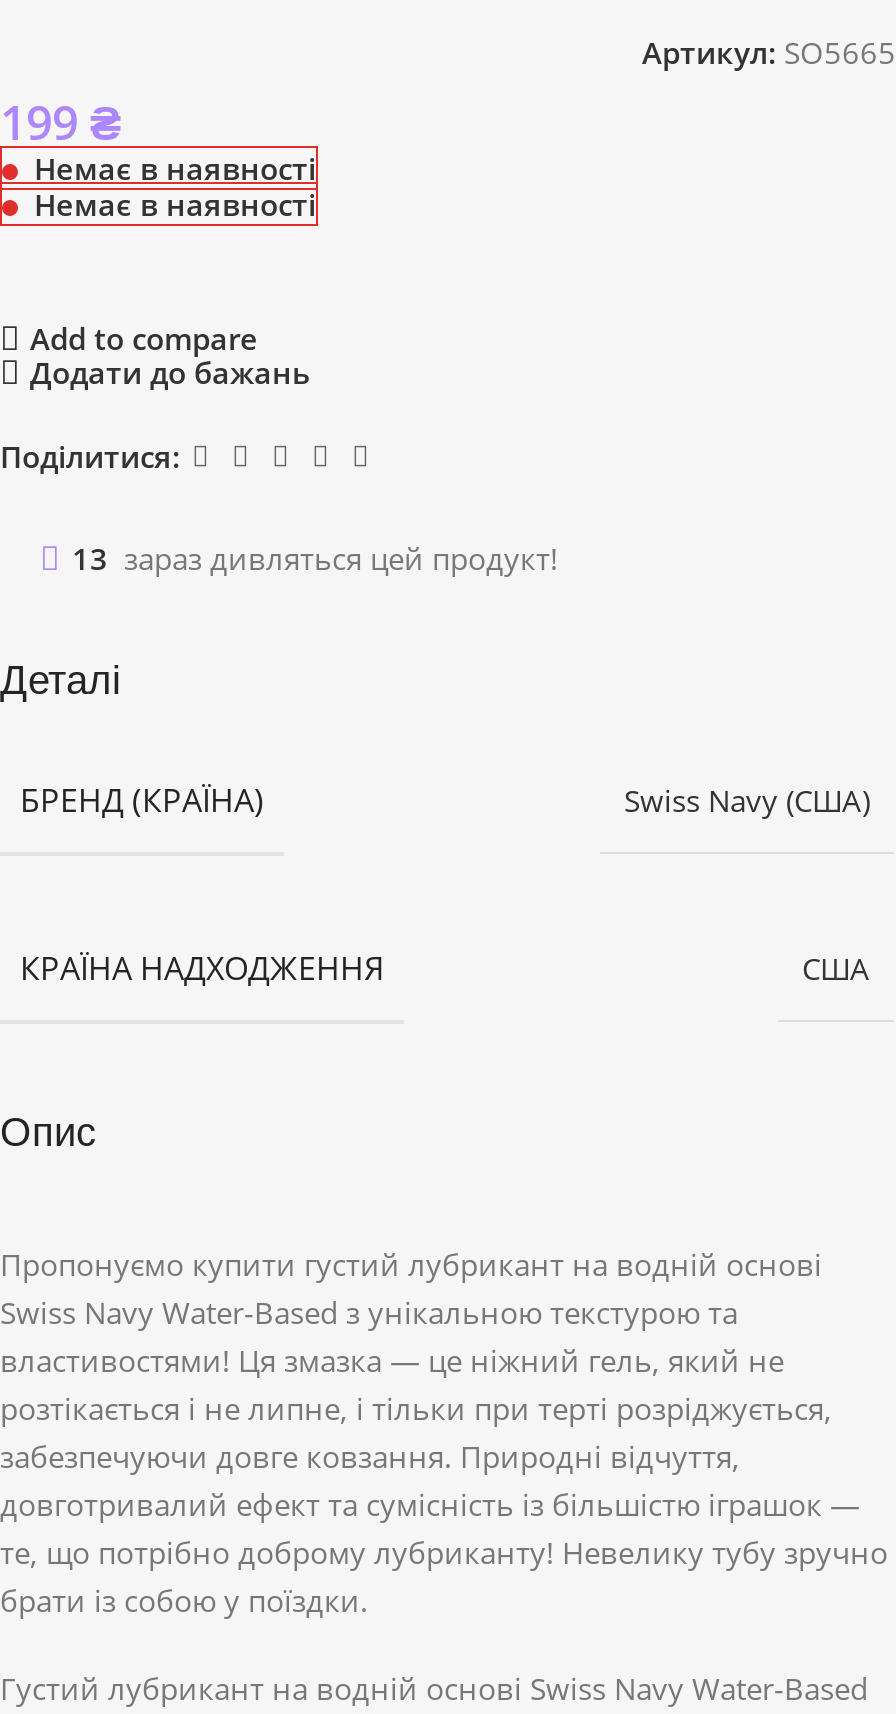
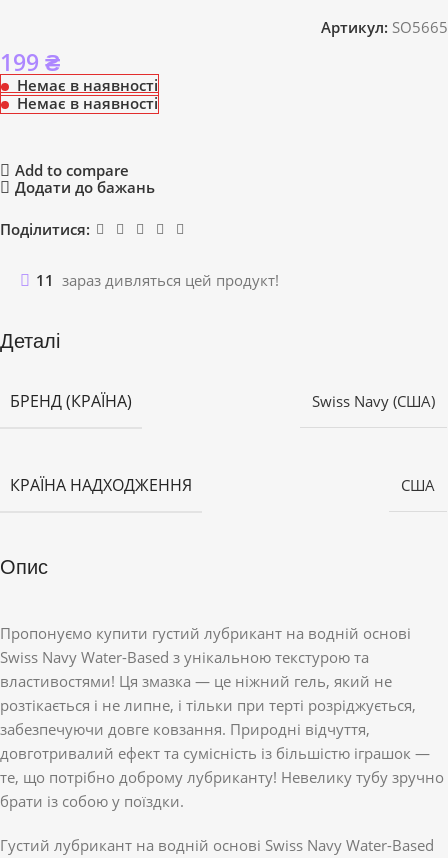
- 13 зараз дивляться цей продукт!
+ 11 зараз дивляться цей продукт!
